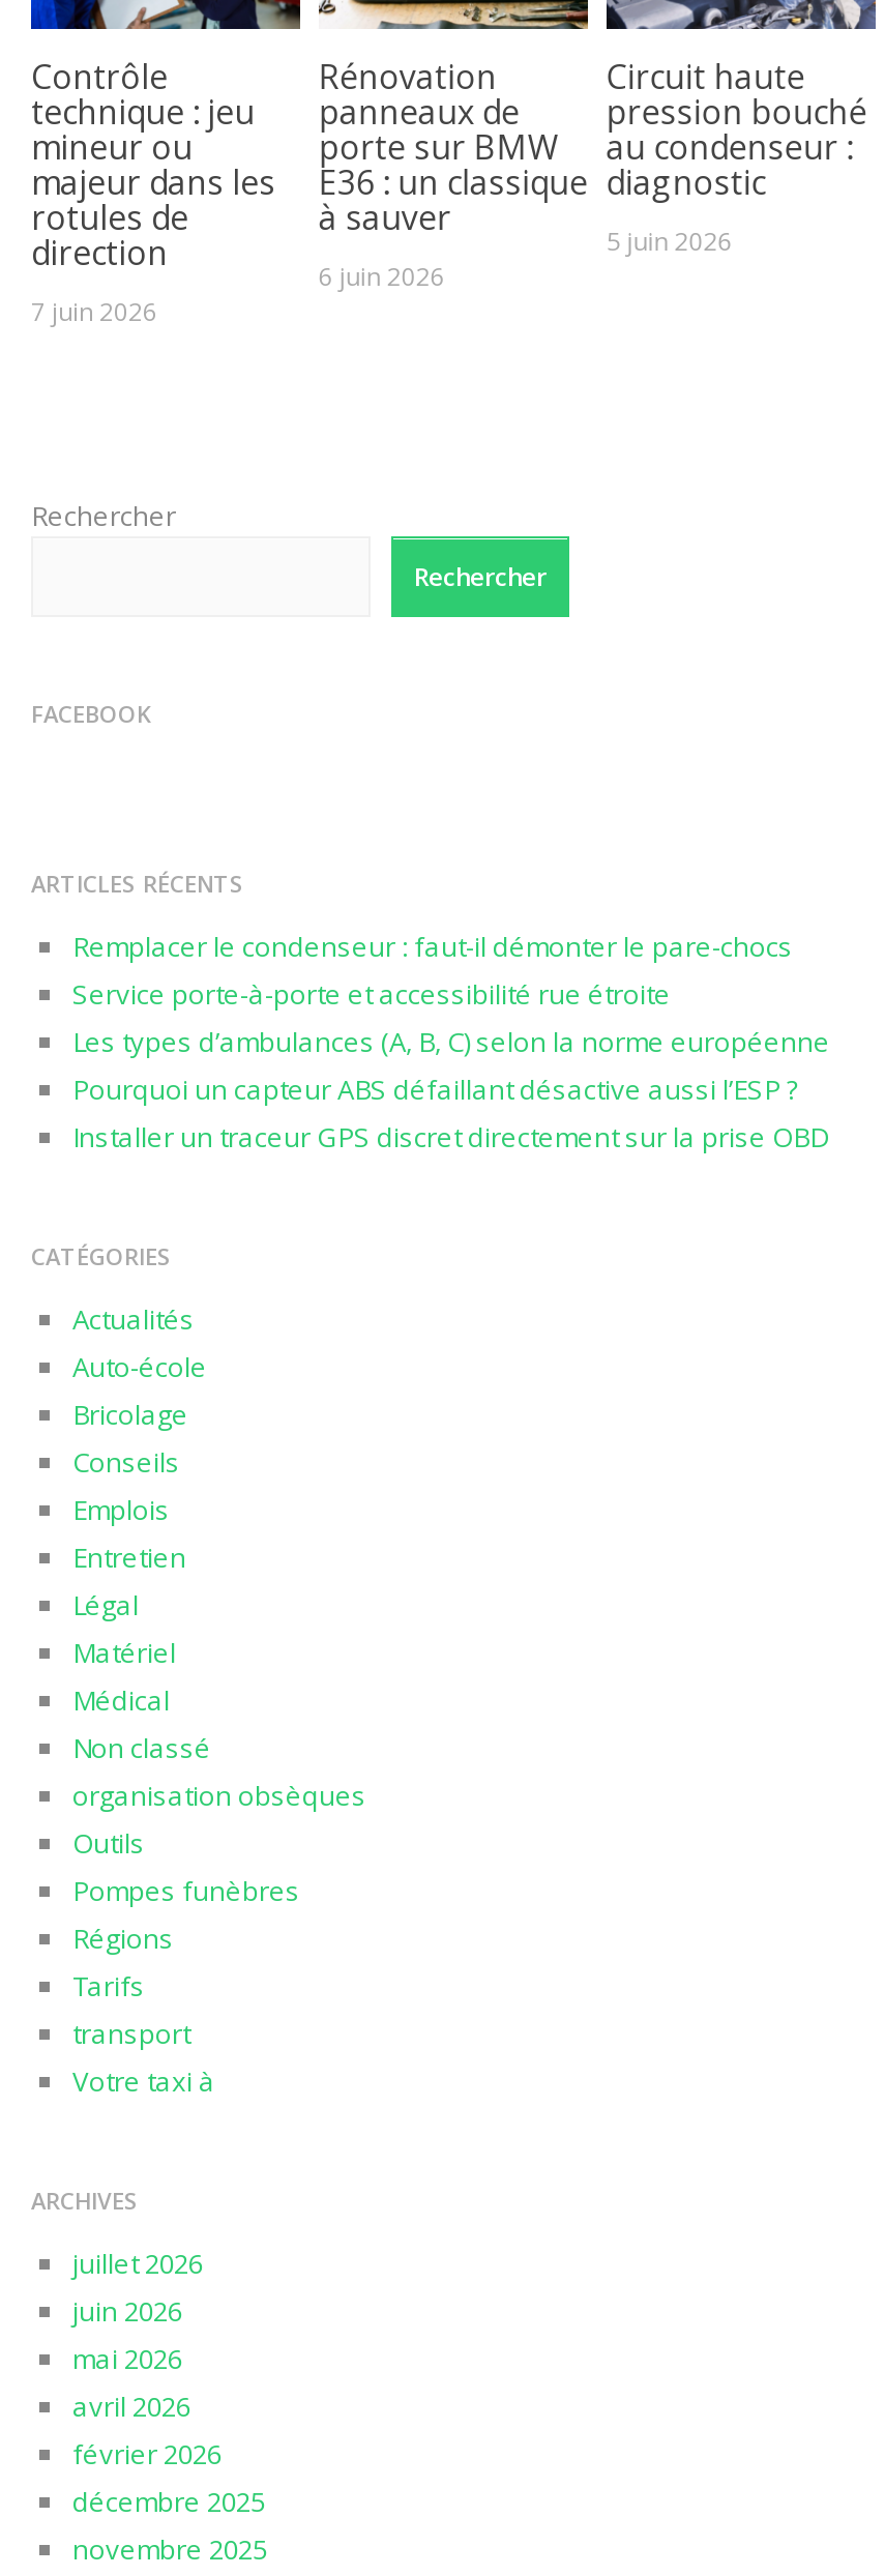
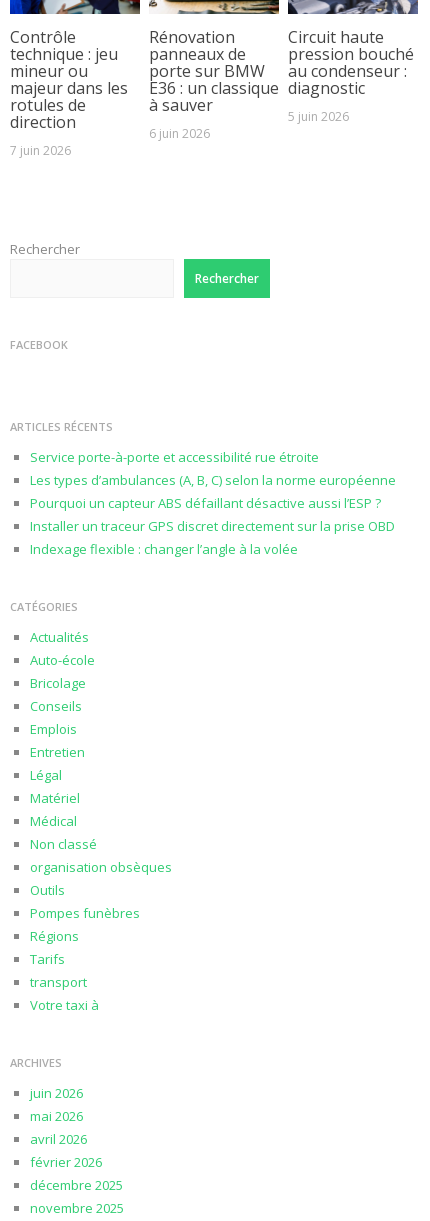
- Remplacer le condenseur : faut-il démonter le pare-chocs

+ Indexage flexible : changer l’angle à la volée

- juillet 2026
